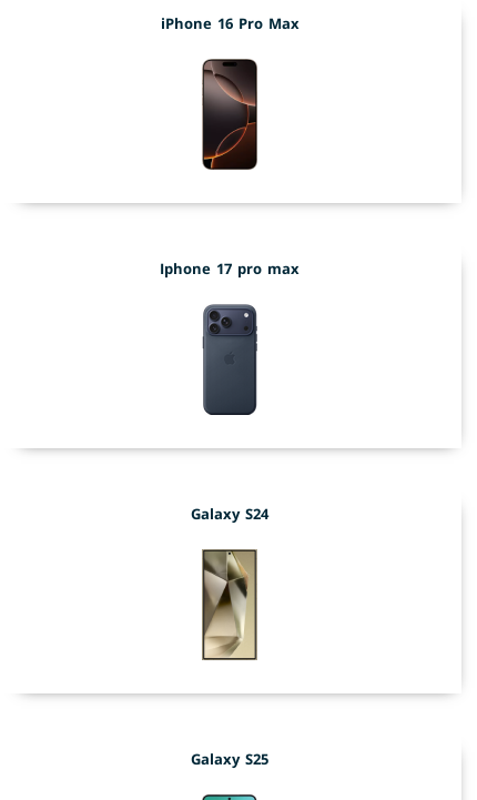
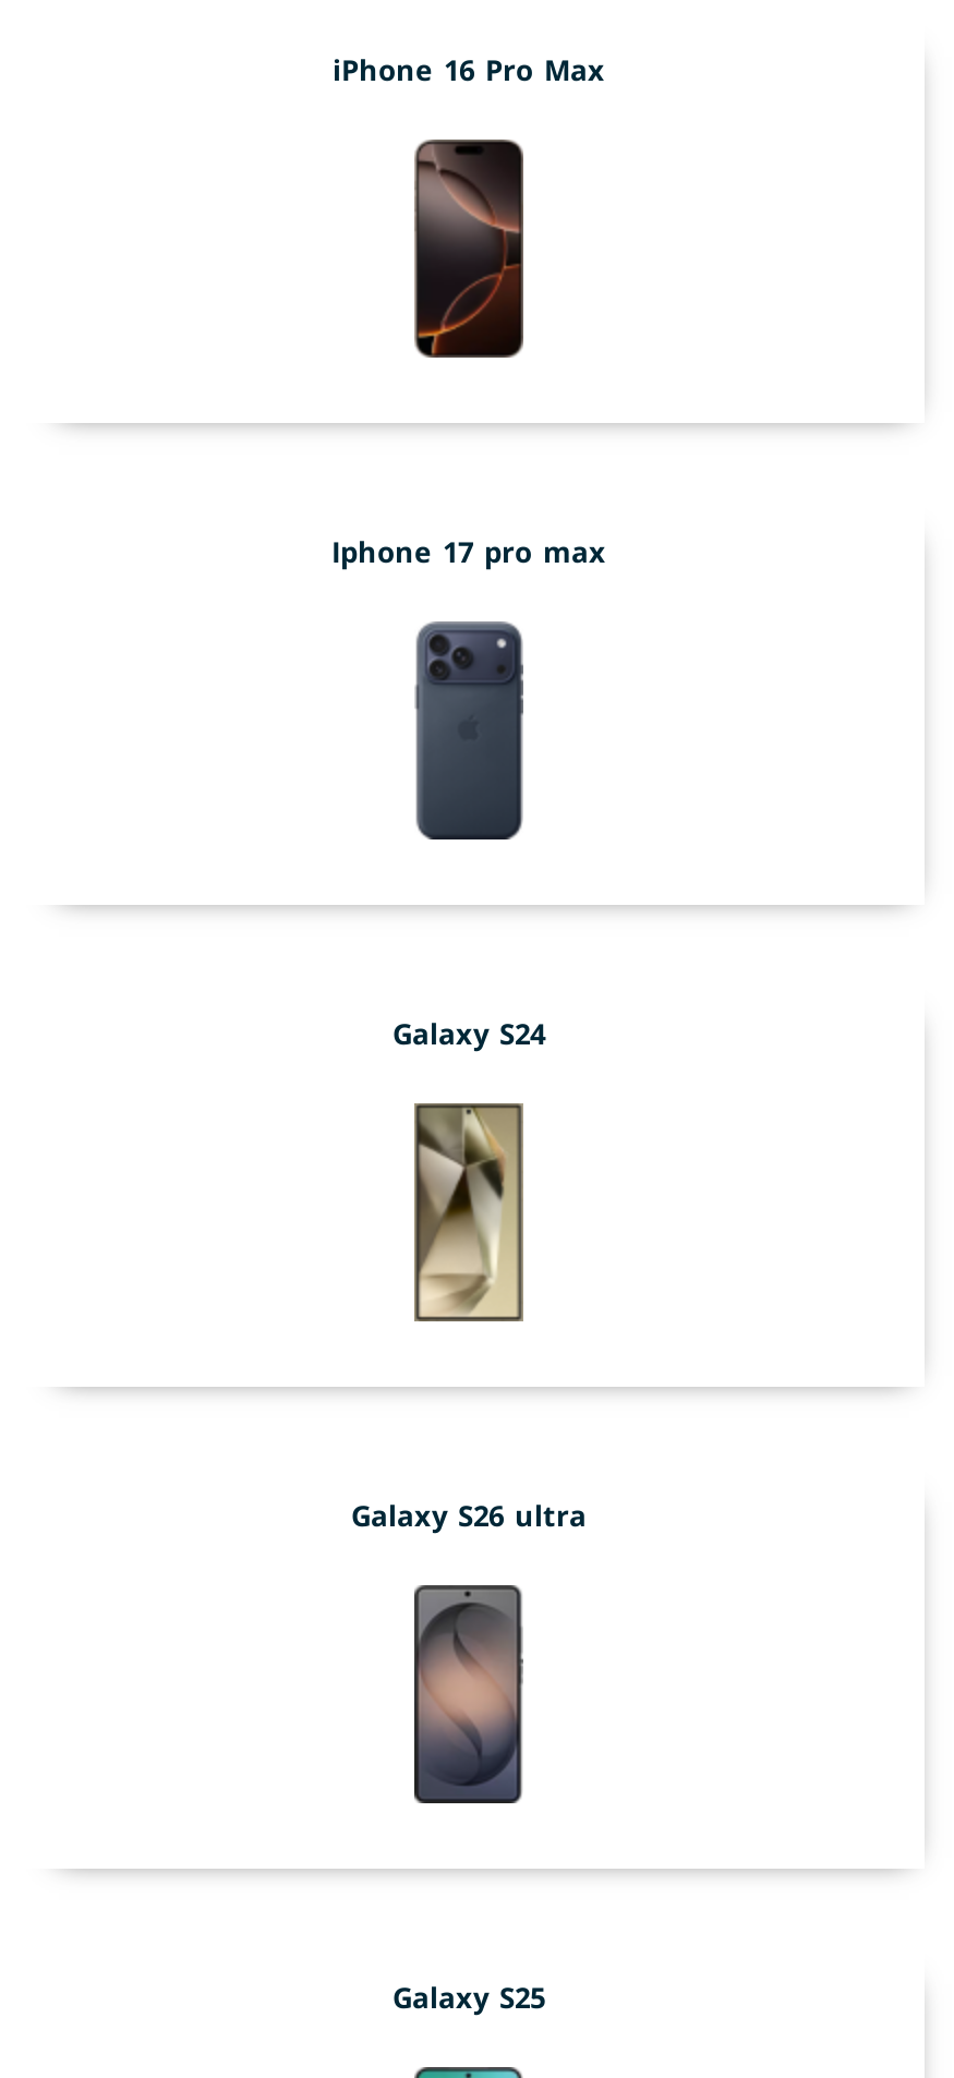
+ Galaxy S26 ultra

+ [image]
